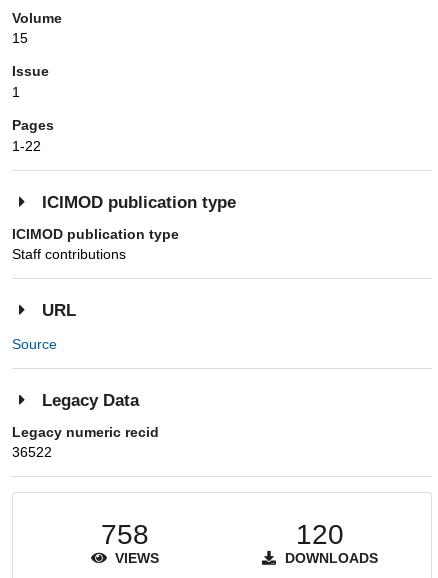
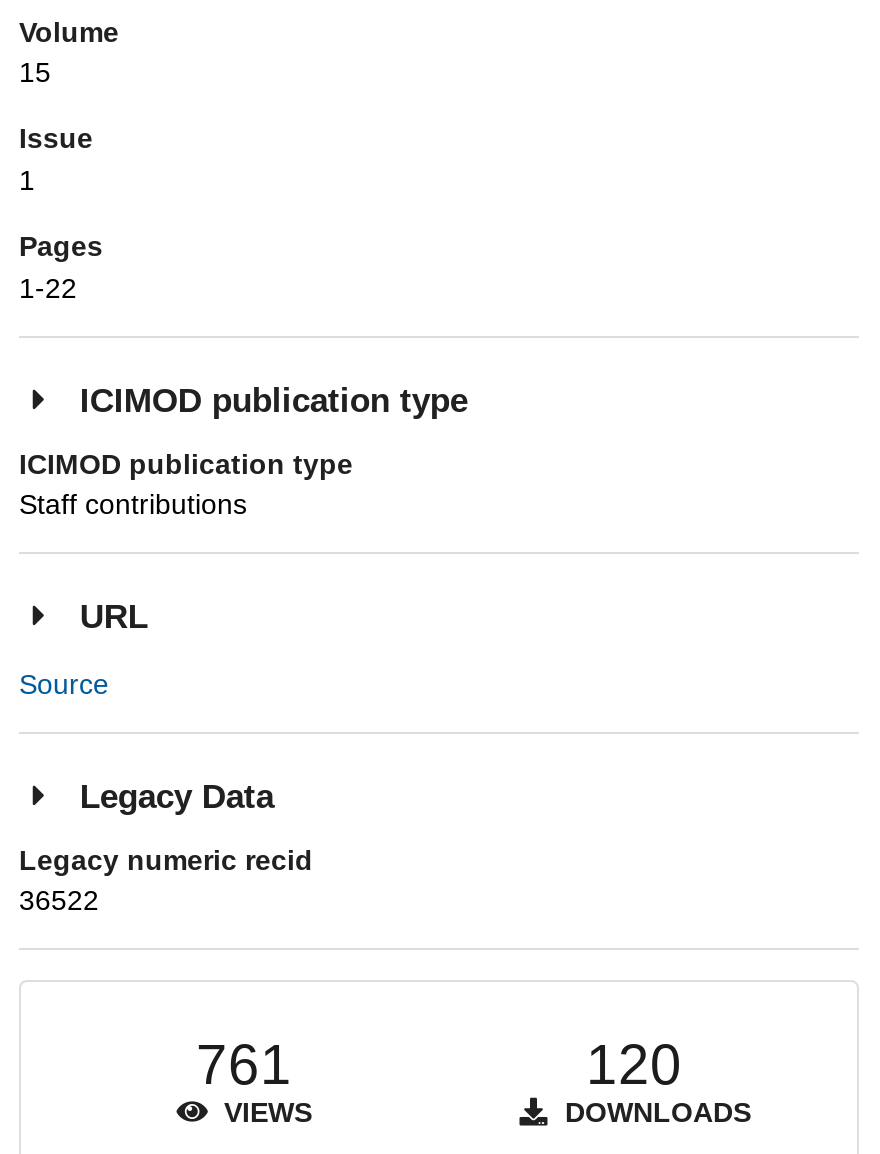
- 758
+ 761
